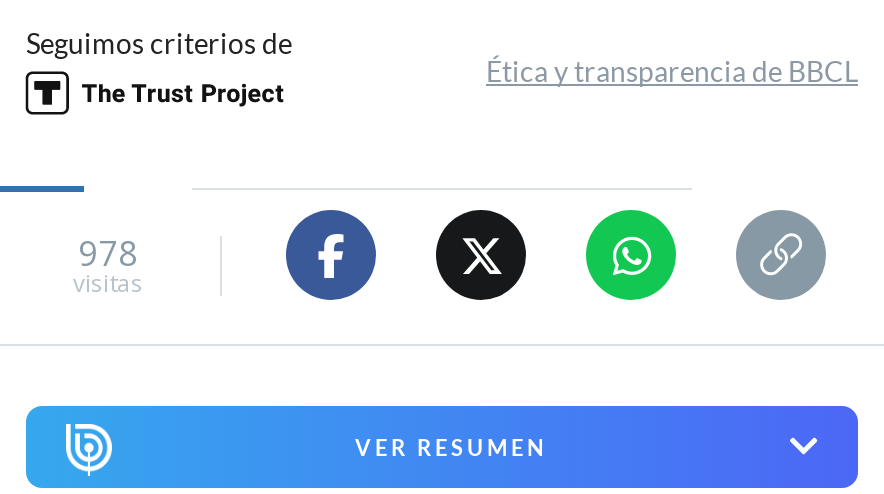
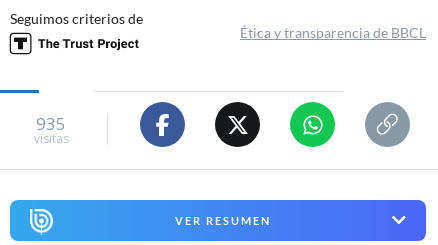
- 978
+ 935
